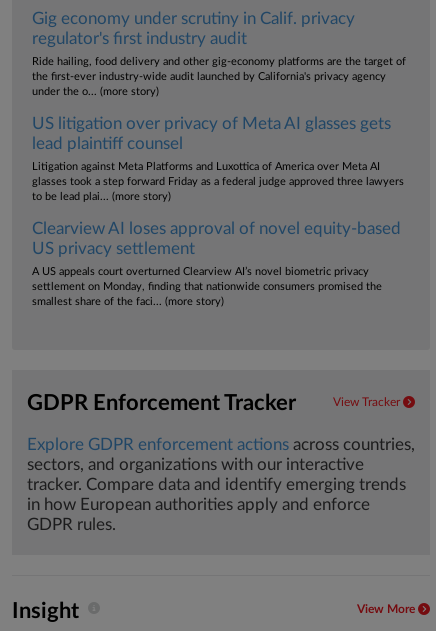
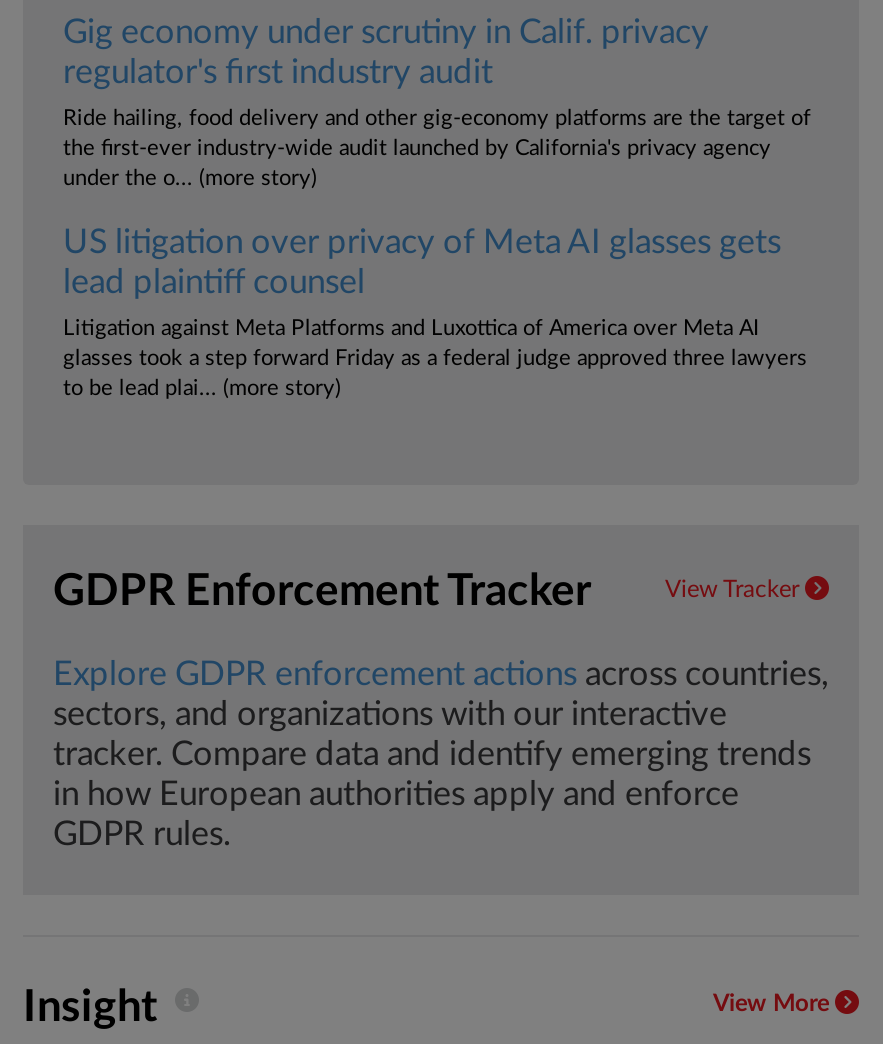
- Clearview AI loses approval of novel equity-based
- US privacy settlement
- A US appeals court overturned Clearview AI’s novel biometric privacy
- settlement on Monday, finding that nationwide consumers promised the
- smallest share of the faci... (more story)
